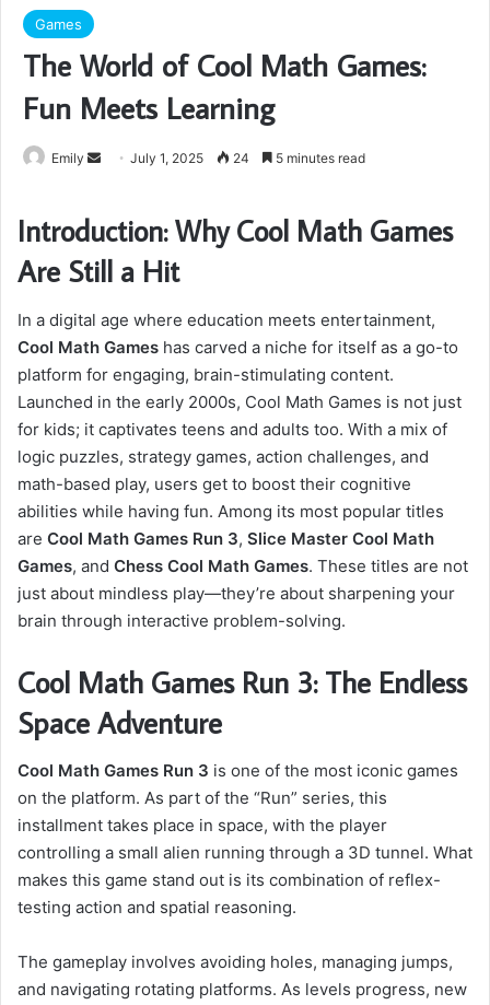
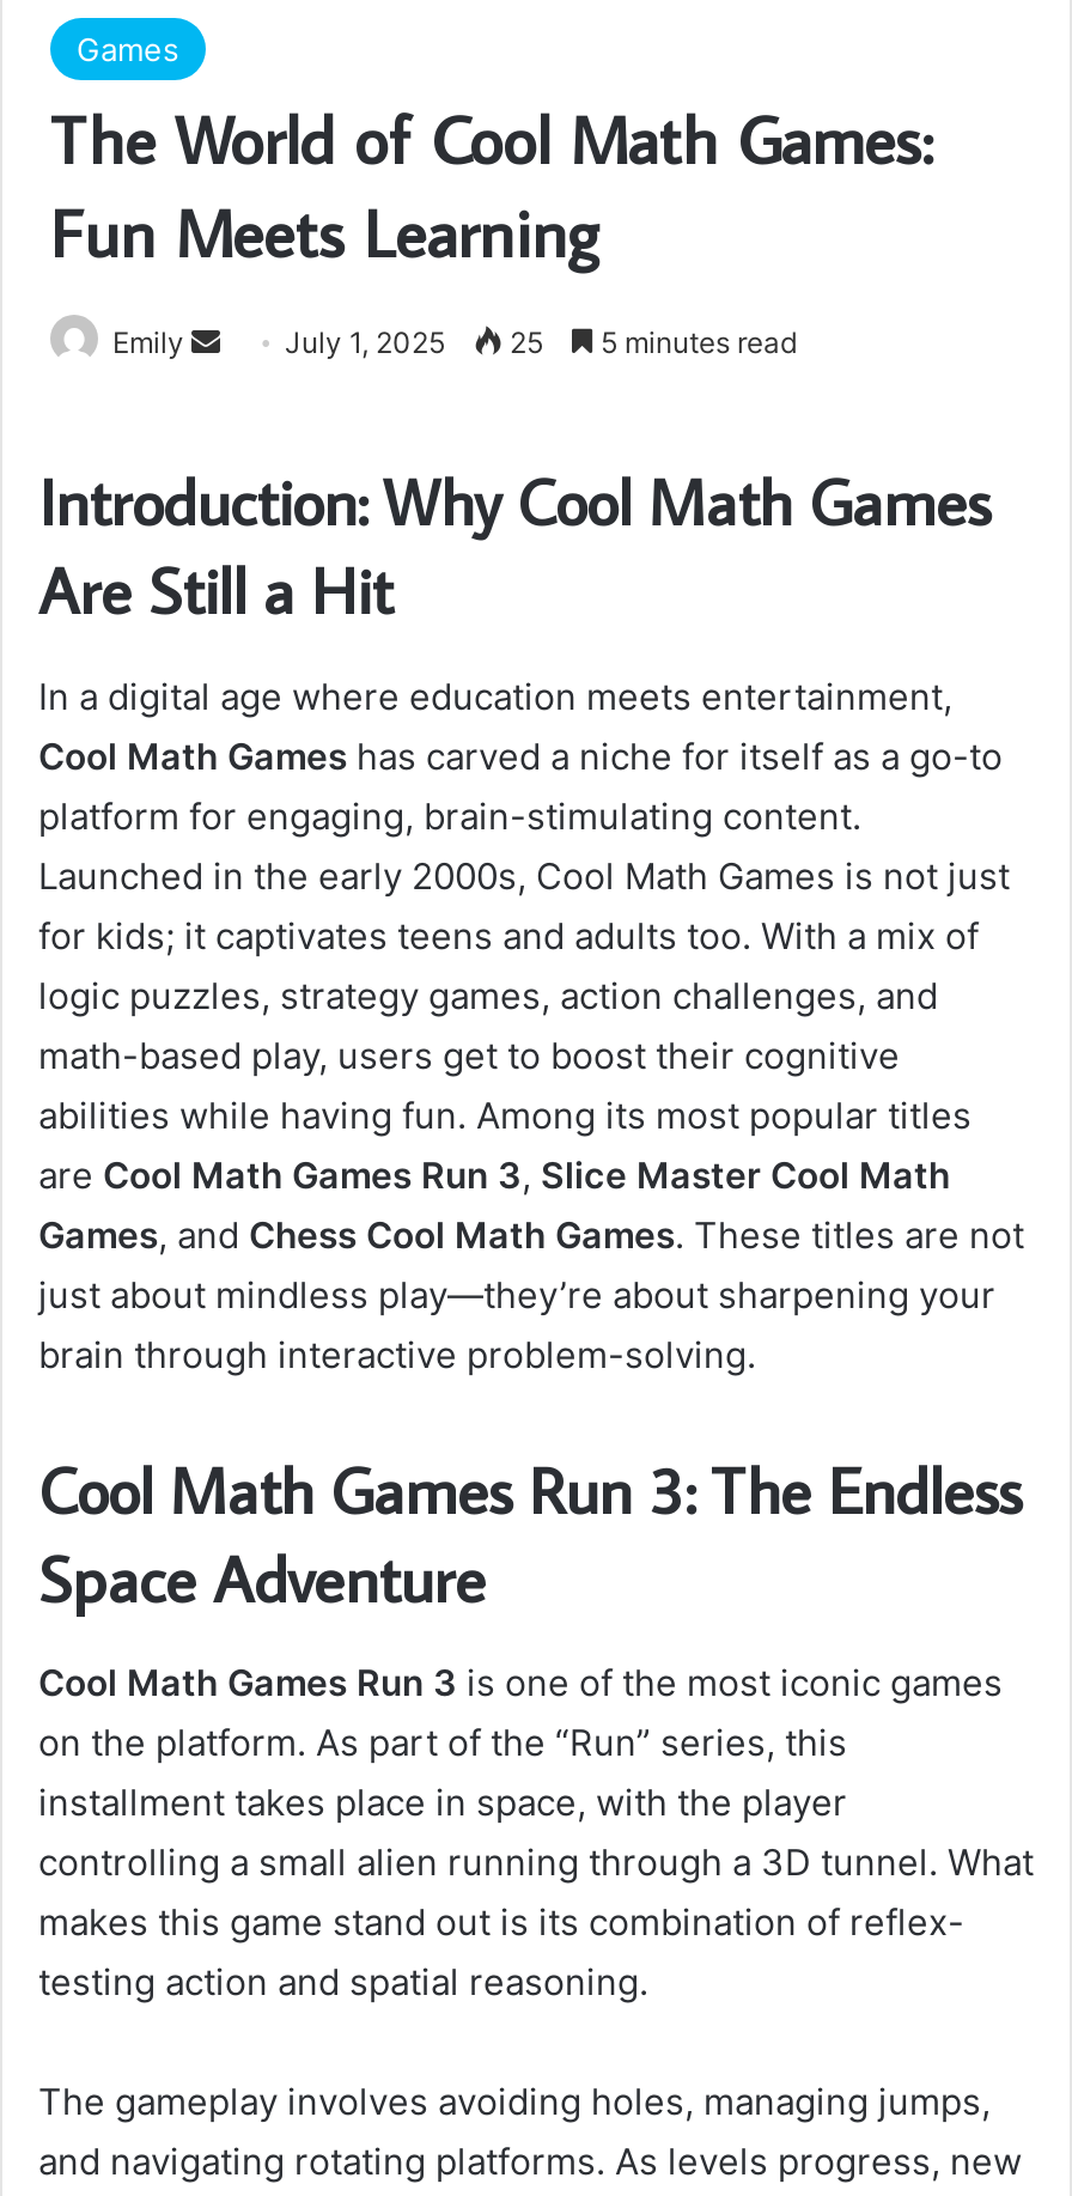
- 24
+ 25
